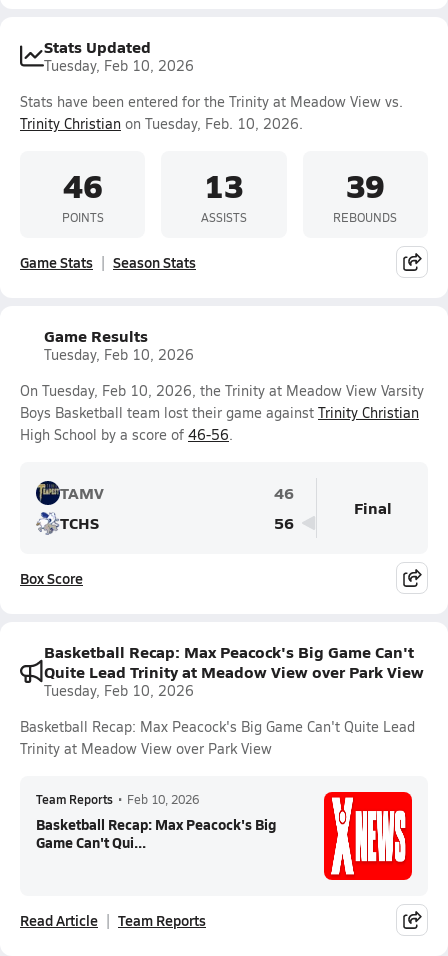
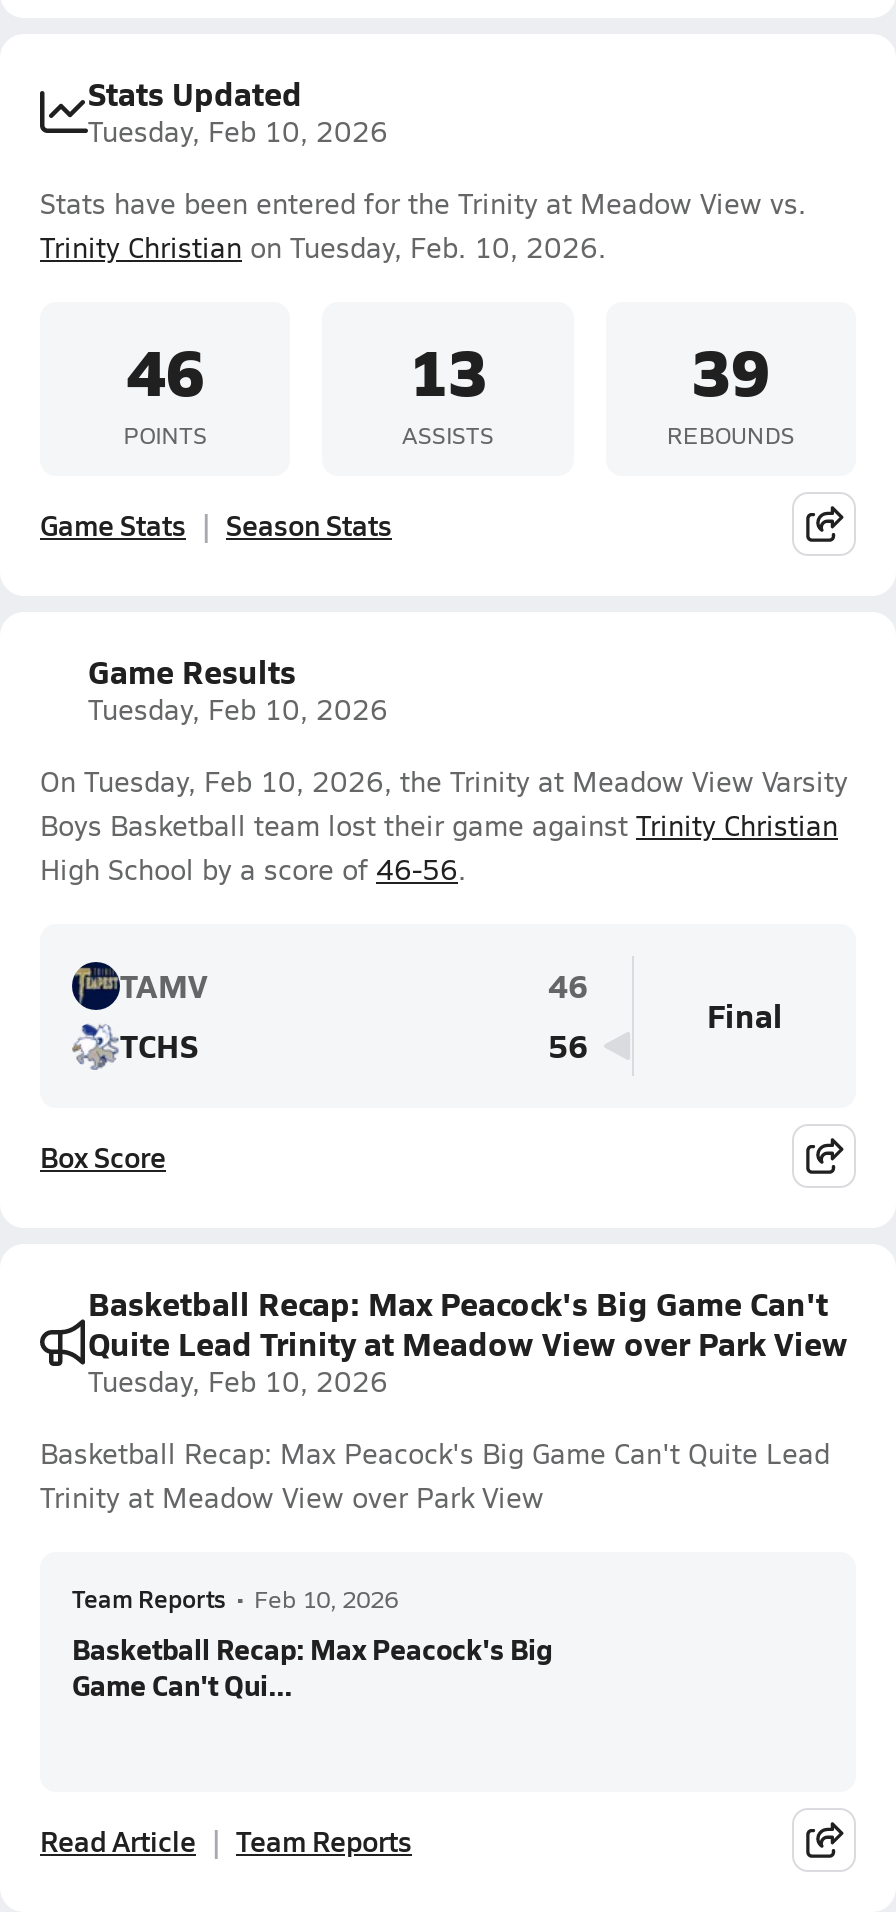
- [image]
